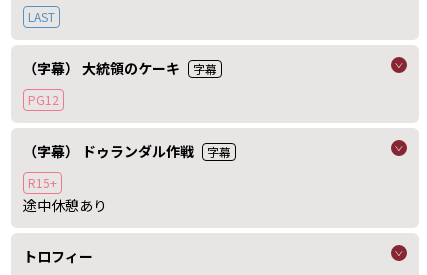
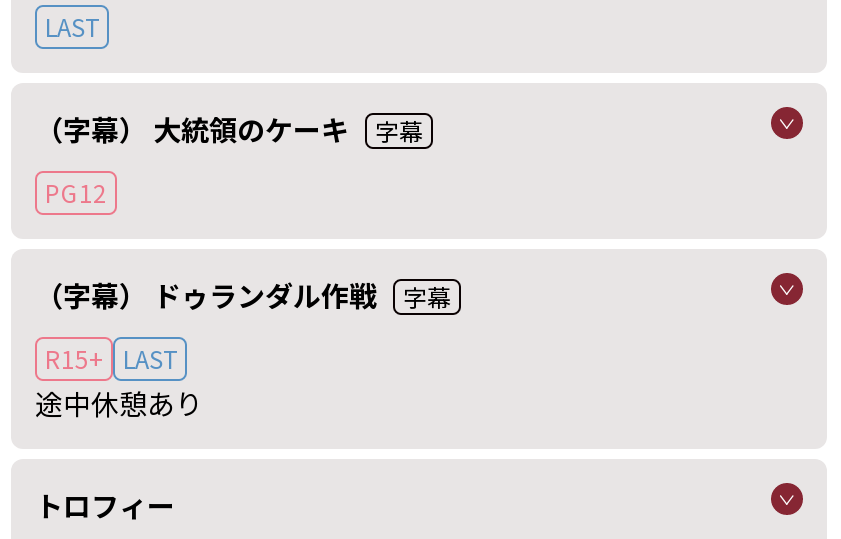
- R15+
+ R15+ LAST
